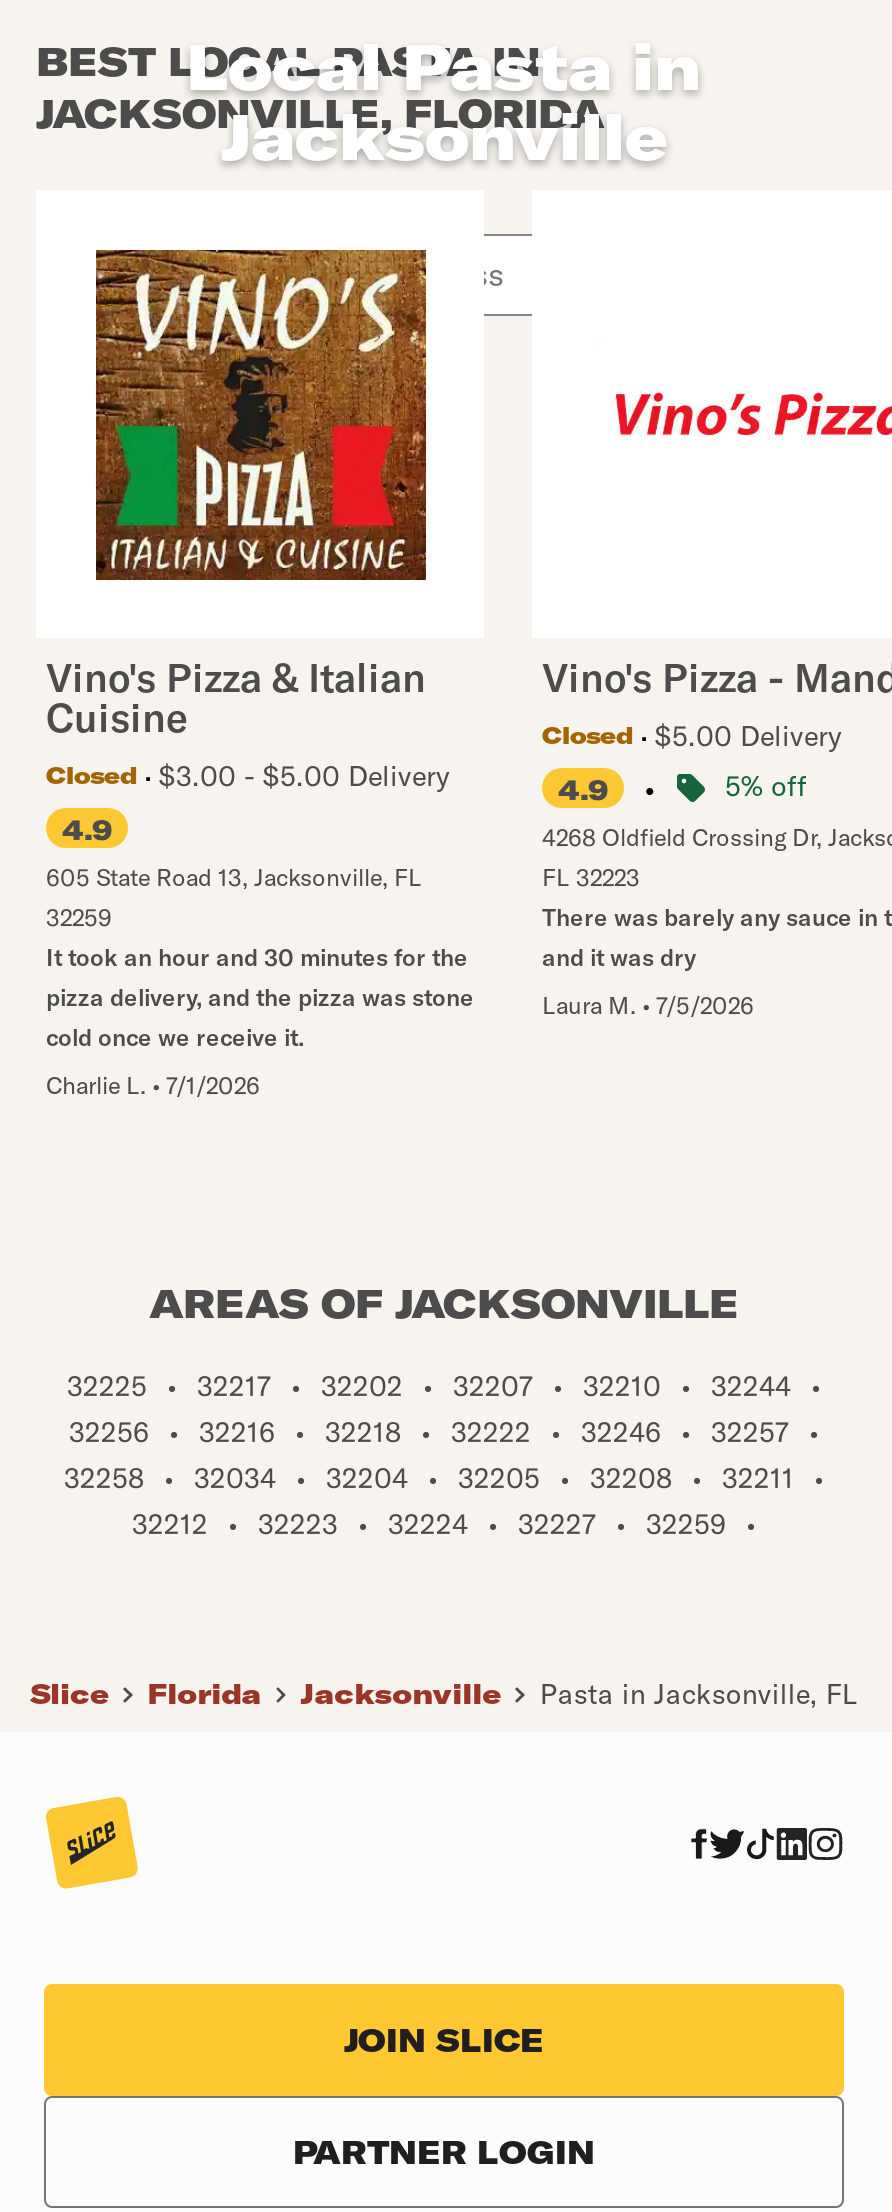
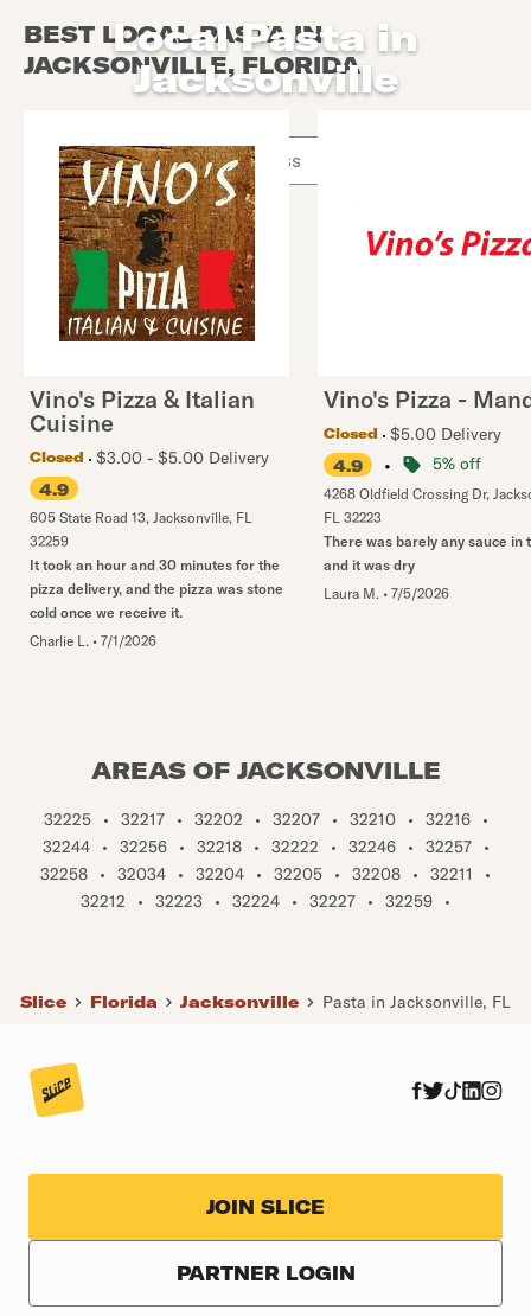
- 32225 • 32217 • 32202 • 32207 • 32210 • 32244 •
+ 32225 • 32217 • 32202 • 32207 • 32210 • 32216 •

- 32256 • 32216 • 32218 • 32222 • 32246 • 32257 •
+ 32244 • 32256 • 32218 • 32222 • 32246 • 32257 •
